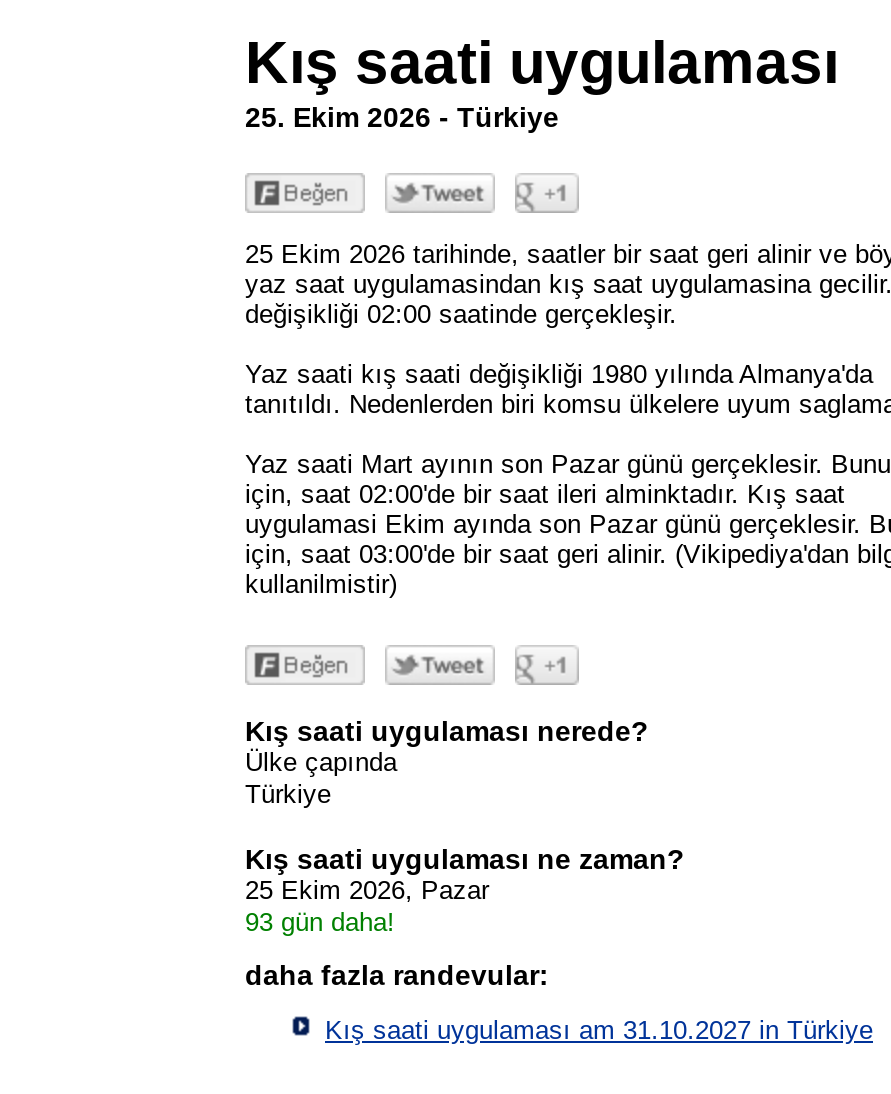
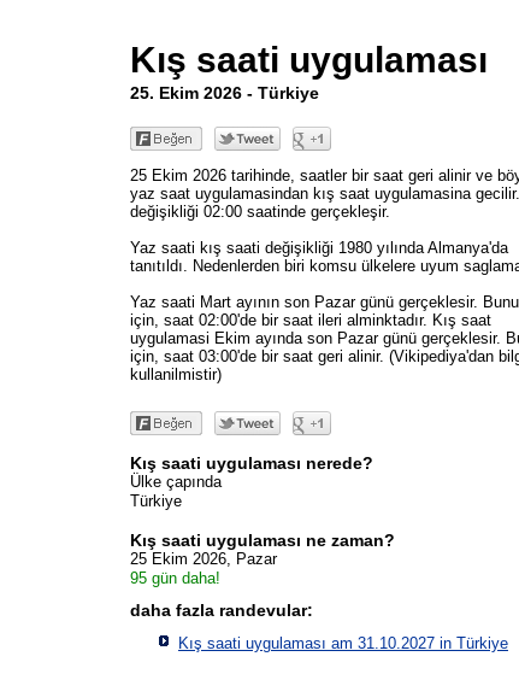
- 93 gün daha!
+ 95 gün daha!
